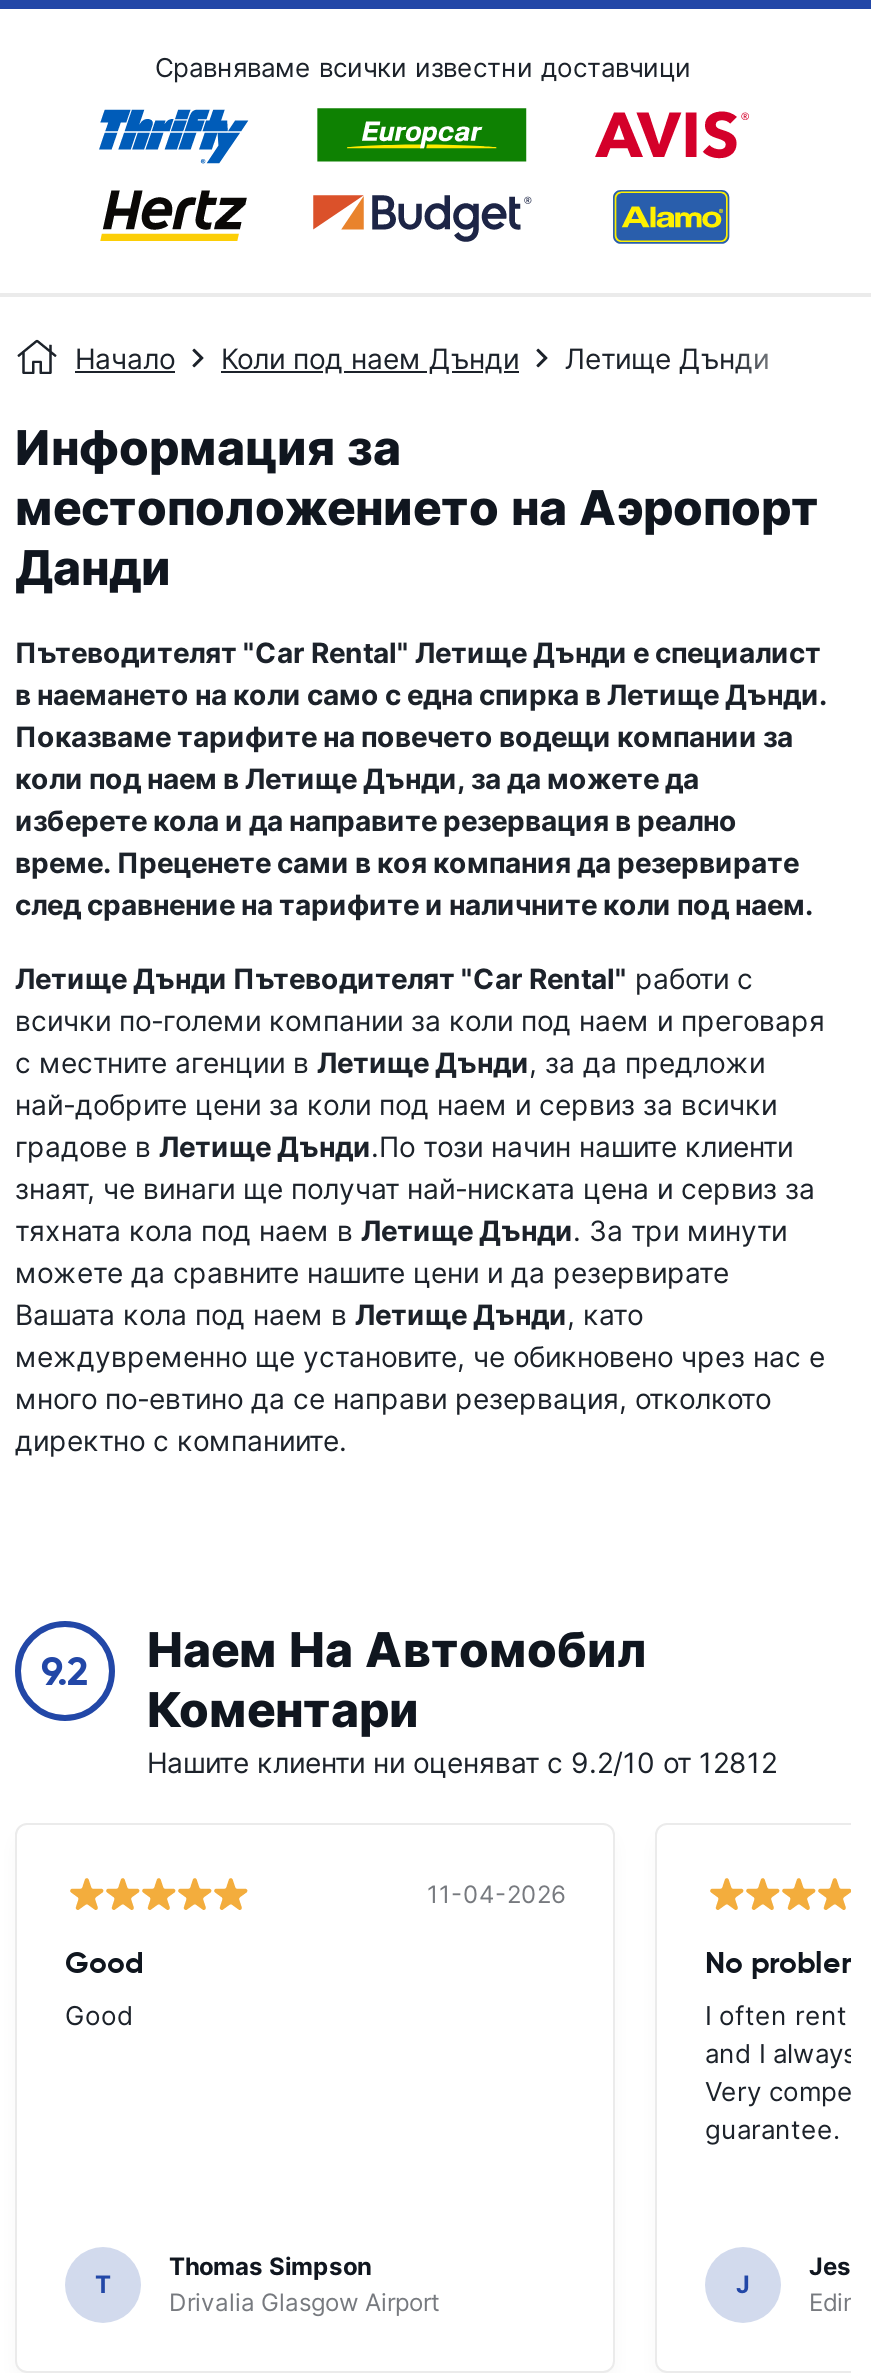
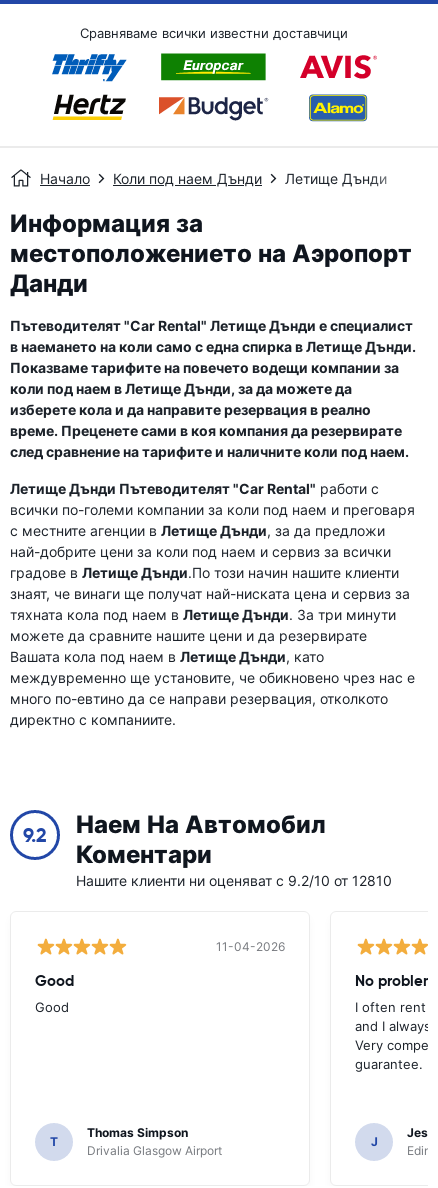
- Нашите клиенти ни оценяват с 9.2/10 от 12812
+ Нашите клиенти ни оценяват с 9.2/10 от 12810
